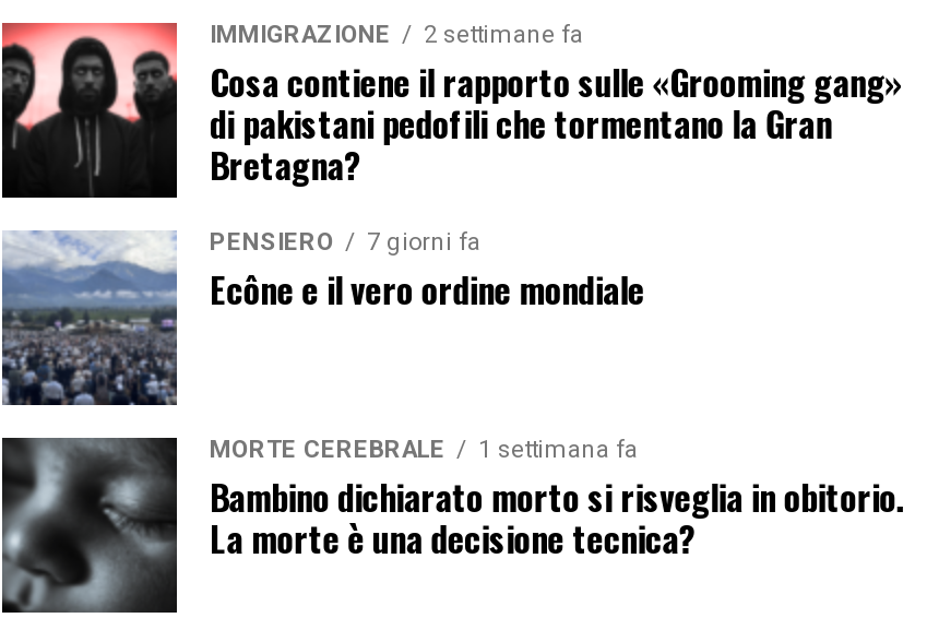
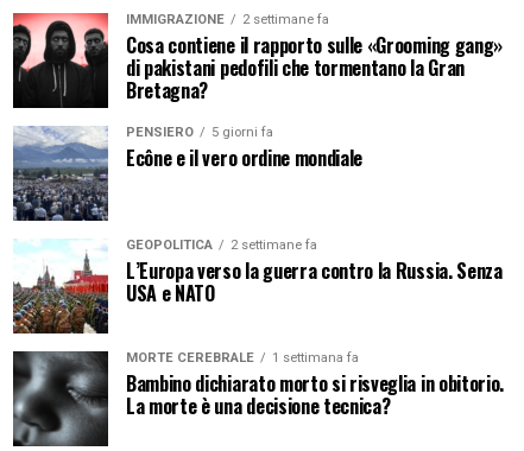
- PENSIERO 7 giorni fa
+ PENSIERO 5 giorni fa

+ [image]
+ GEOPOLITICA
+ 2 settimane fa
+ L’Europa verso la guerra contro la Russia. Senza
+ USA e NATO
